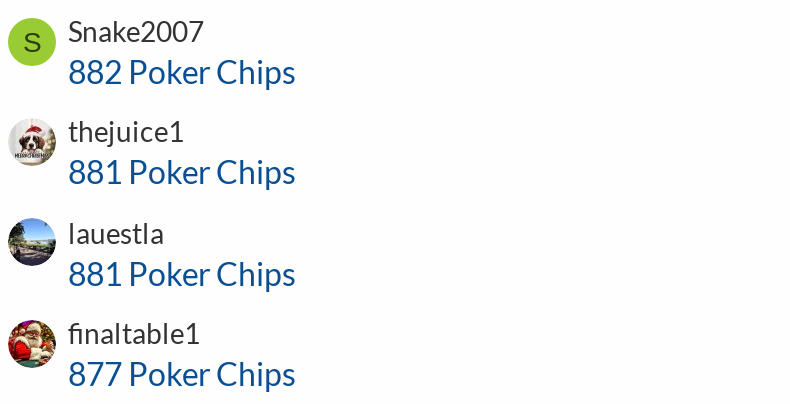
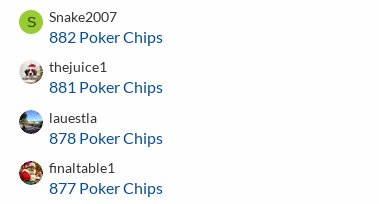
- 881 Poker Chips
+ 878 Poker Chips
